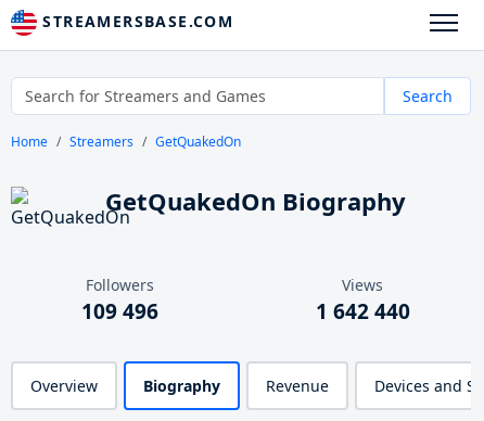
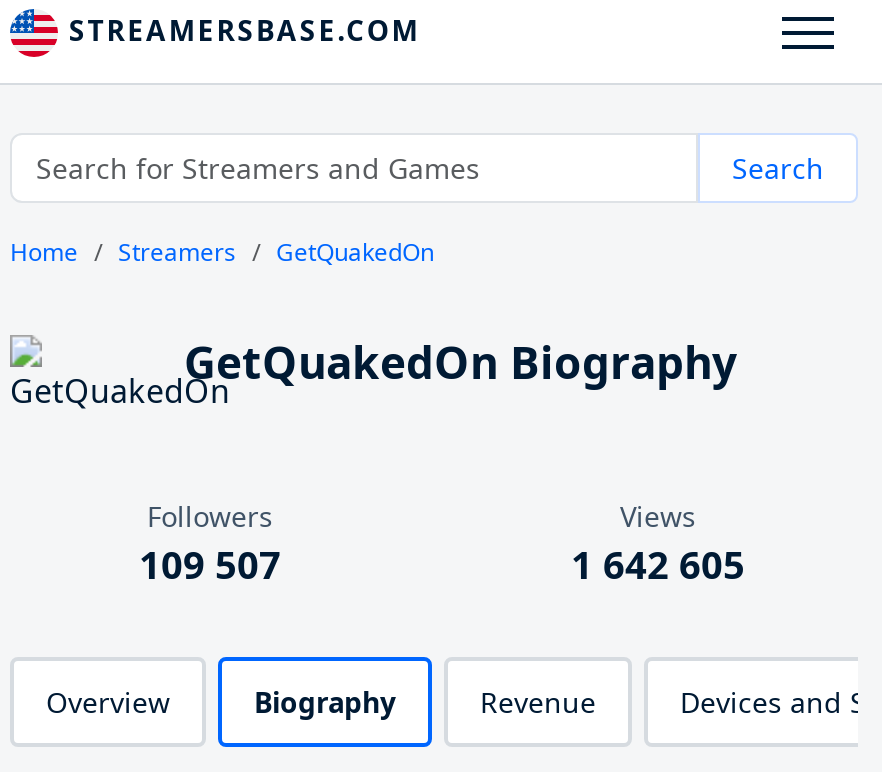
- 109 496
+ 109 507

- 1 642 440
+ 1 642 605
